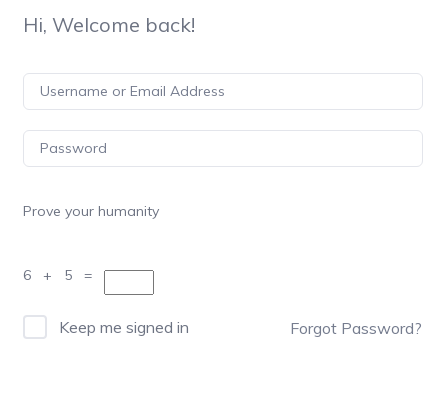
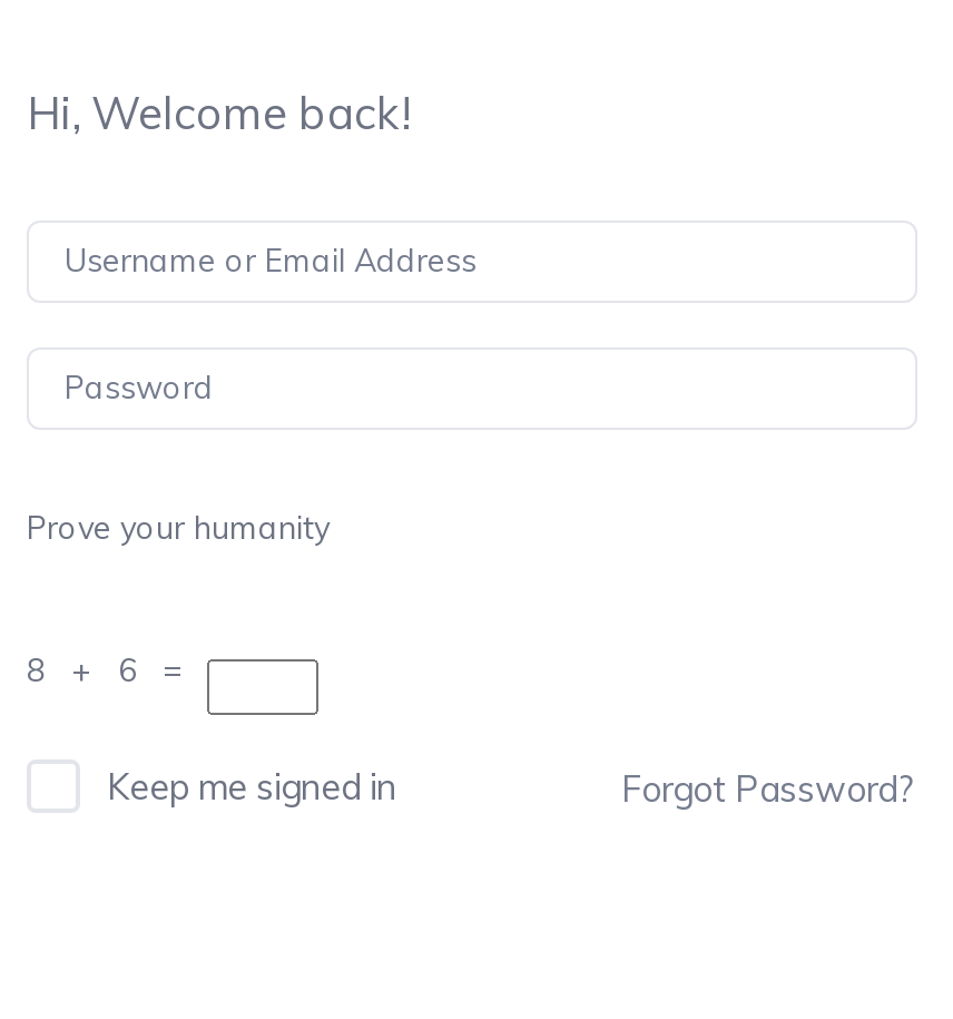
- 6 + 5 =
+ 8 + 6 =
